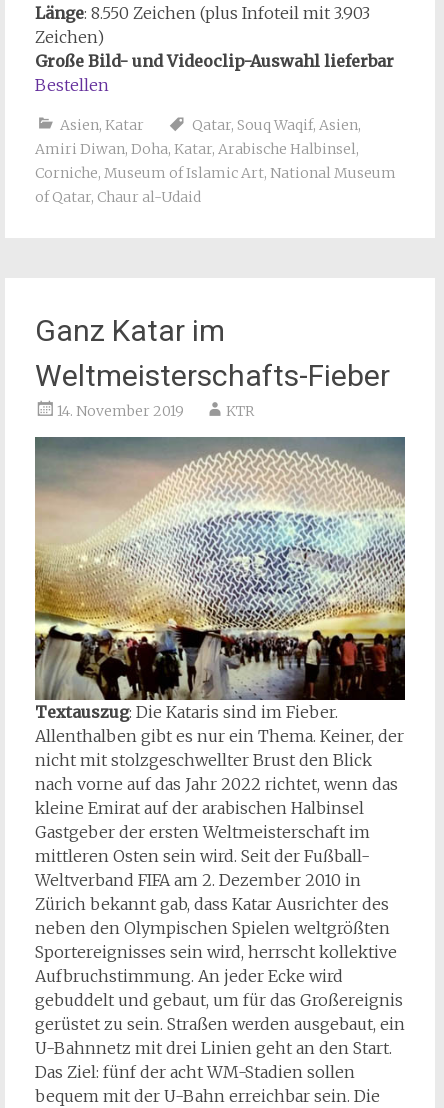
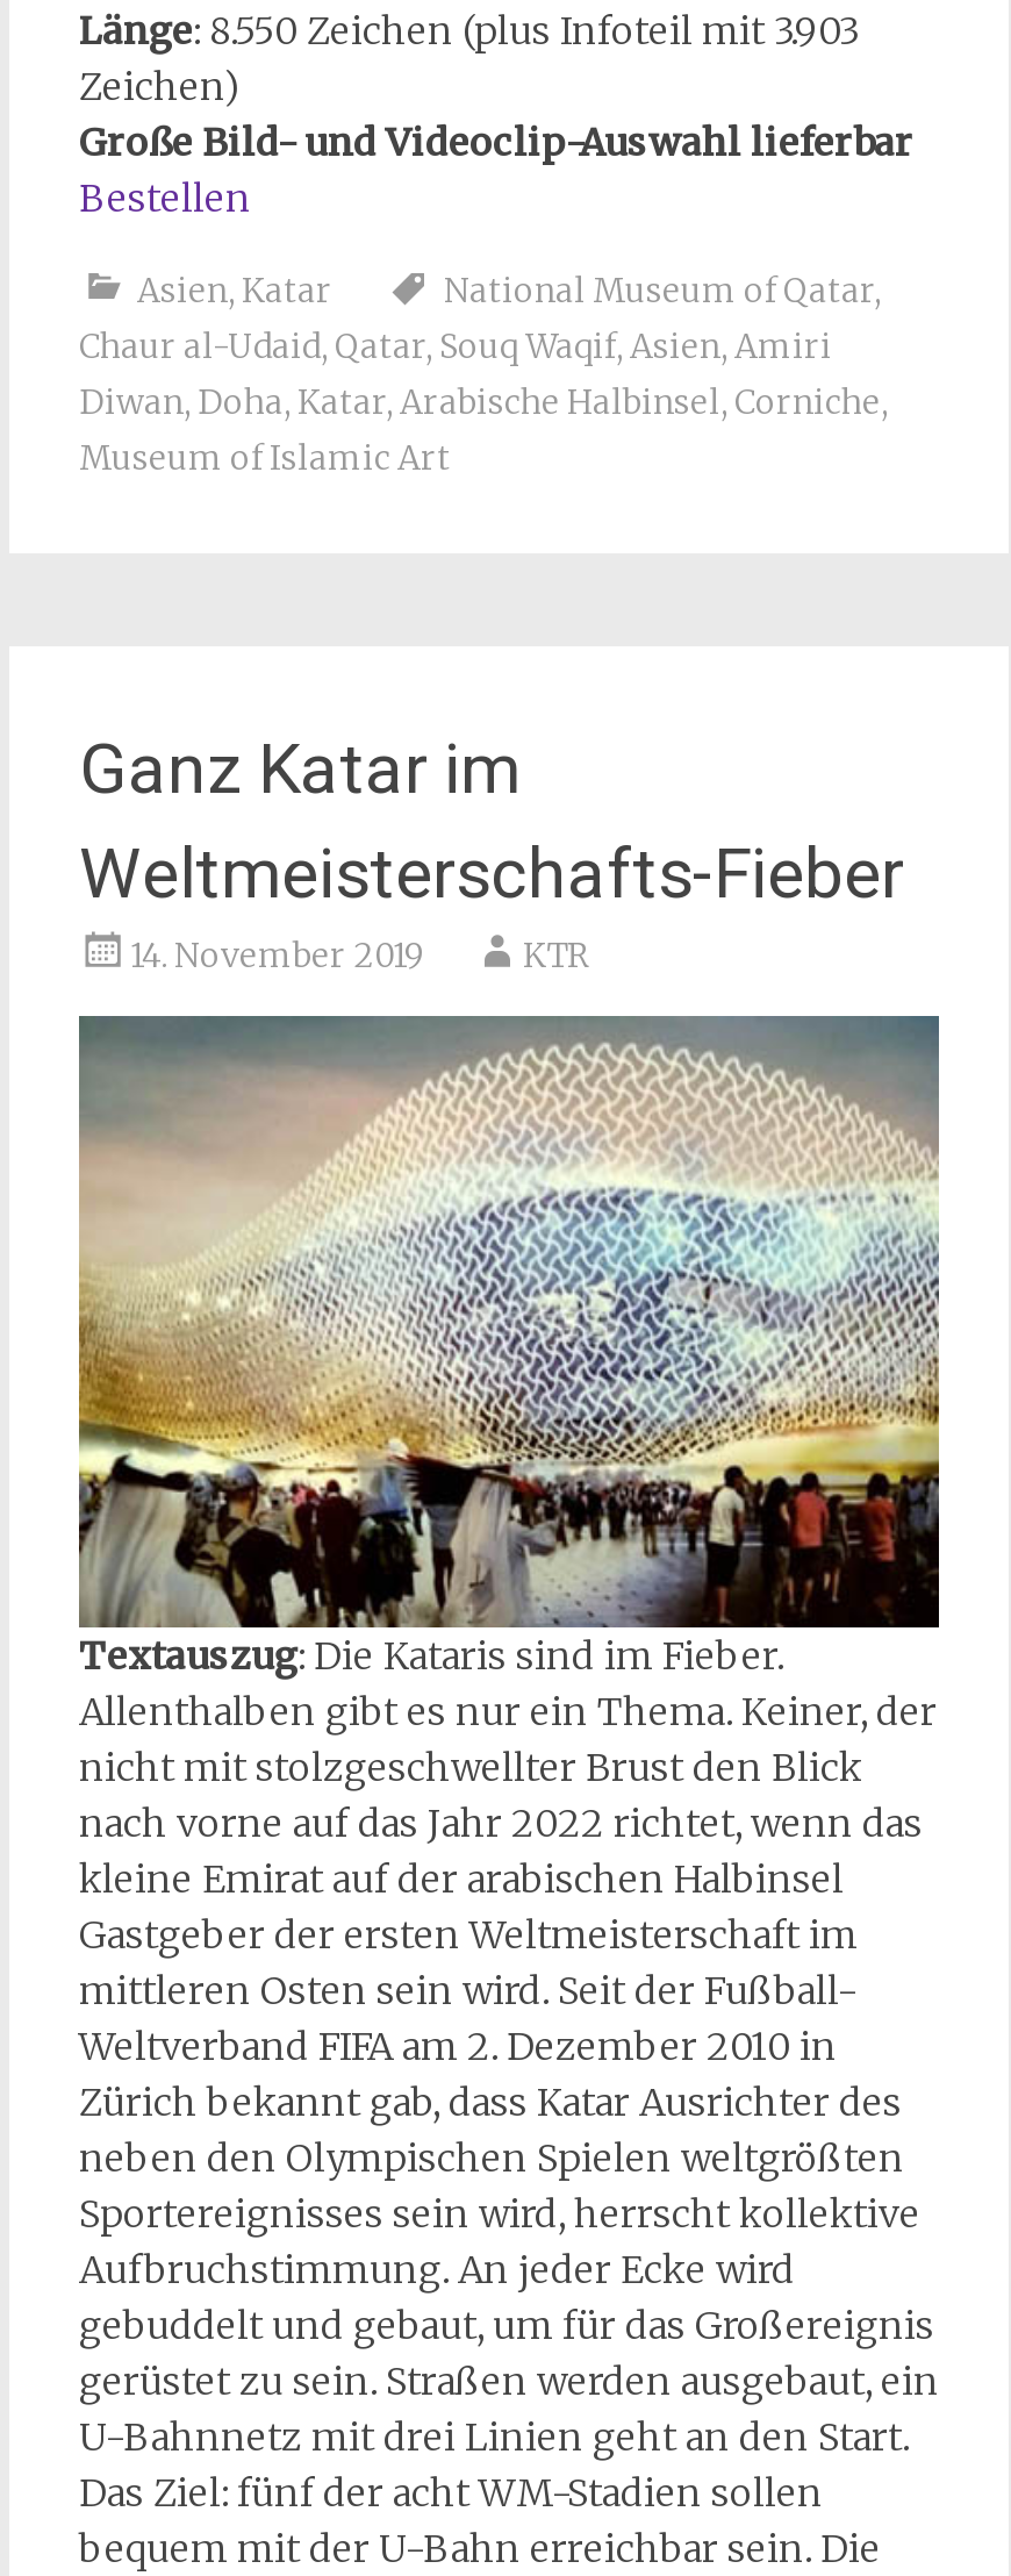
- Qatar, Souq Waqif, Asien,
- Amiri Diwan, Doha, Katar, Arabische Halbinsel,
- Corniche, Museum of Islamic Art, National Museum
- of Qatar, Chaur al-Udaid
+ National Museum of Qatar,
+ Chaur al-Udaid, Qatar, Souq Waqif, Asien, Amiri
+ Diwan, Doha, Katar, Arabische Halbinsel, Corniche,
+ Museum of Islamic Art
